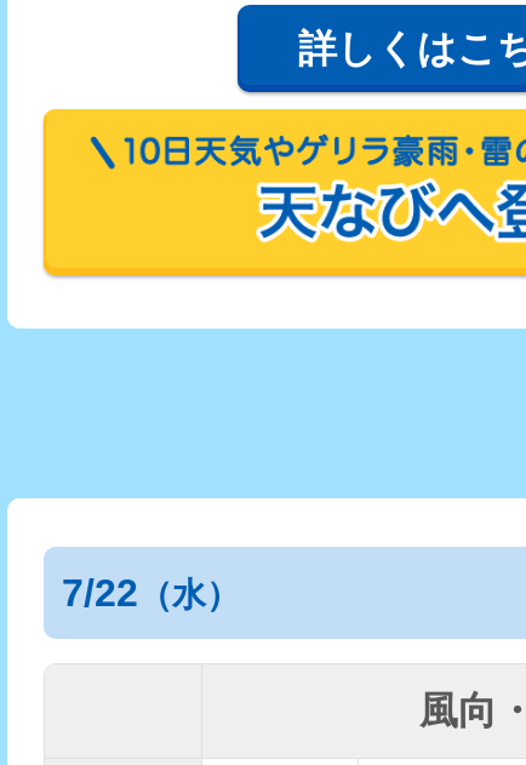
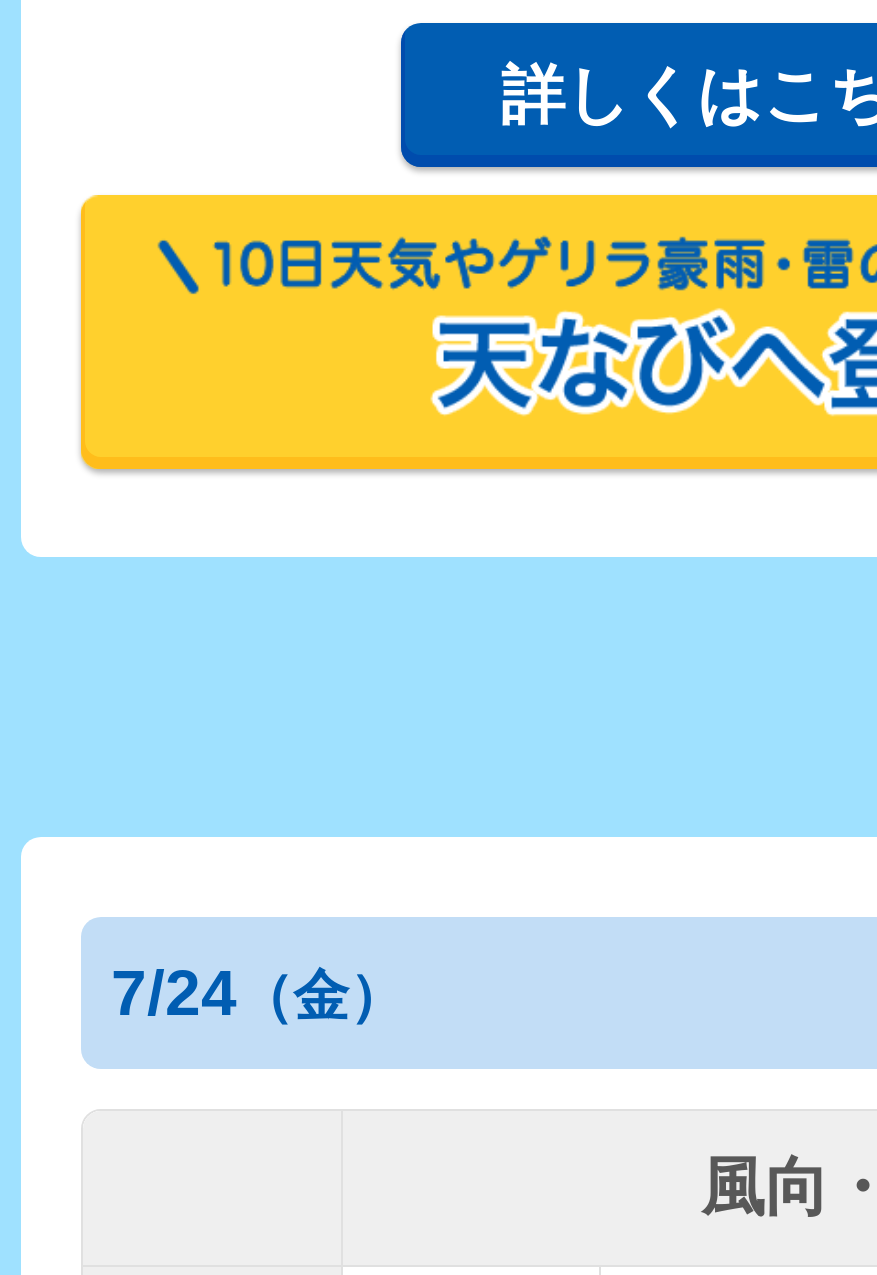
- 7/22（水）
+ 7/24（金）
